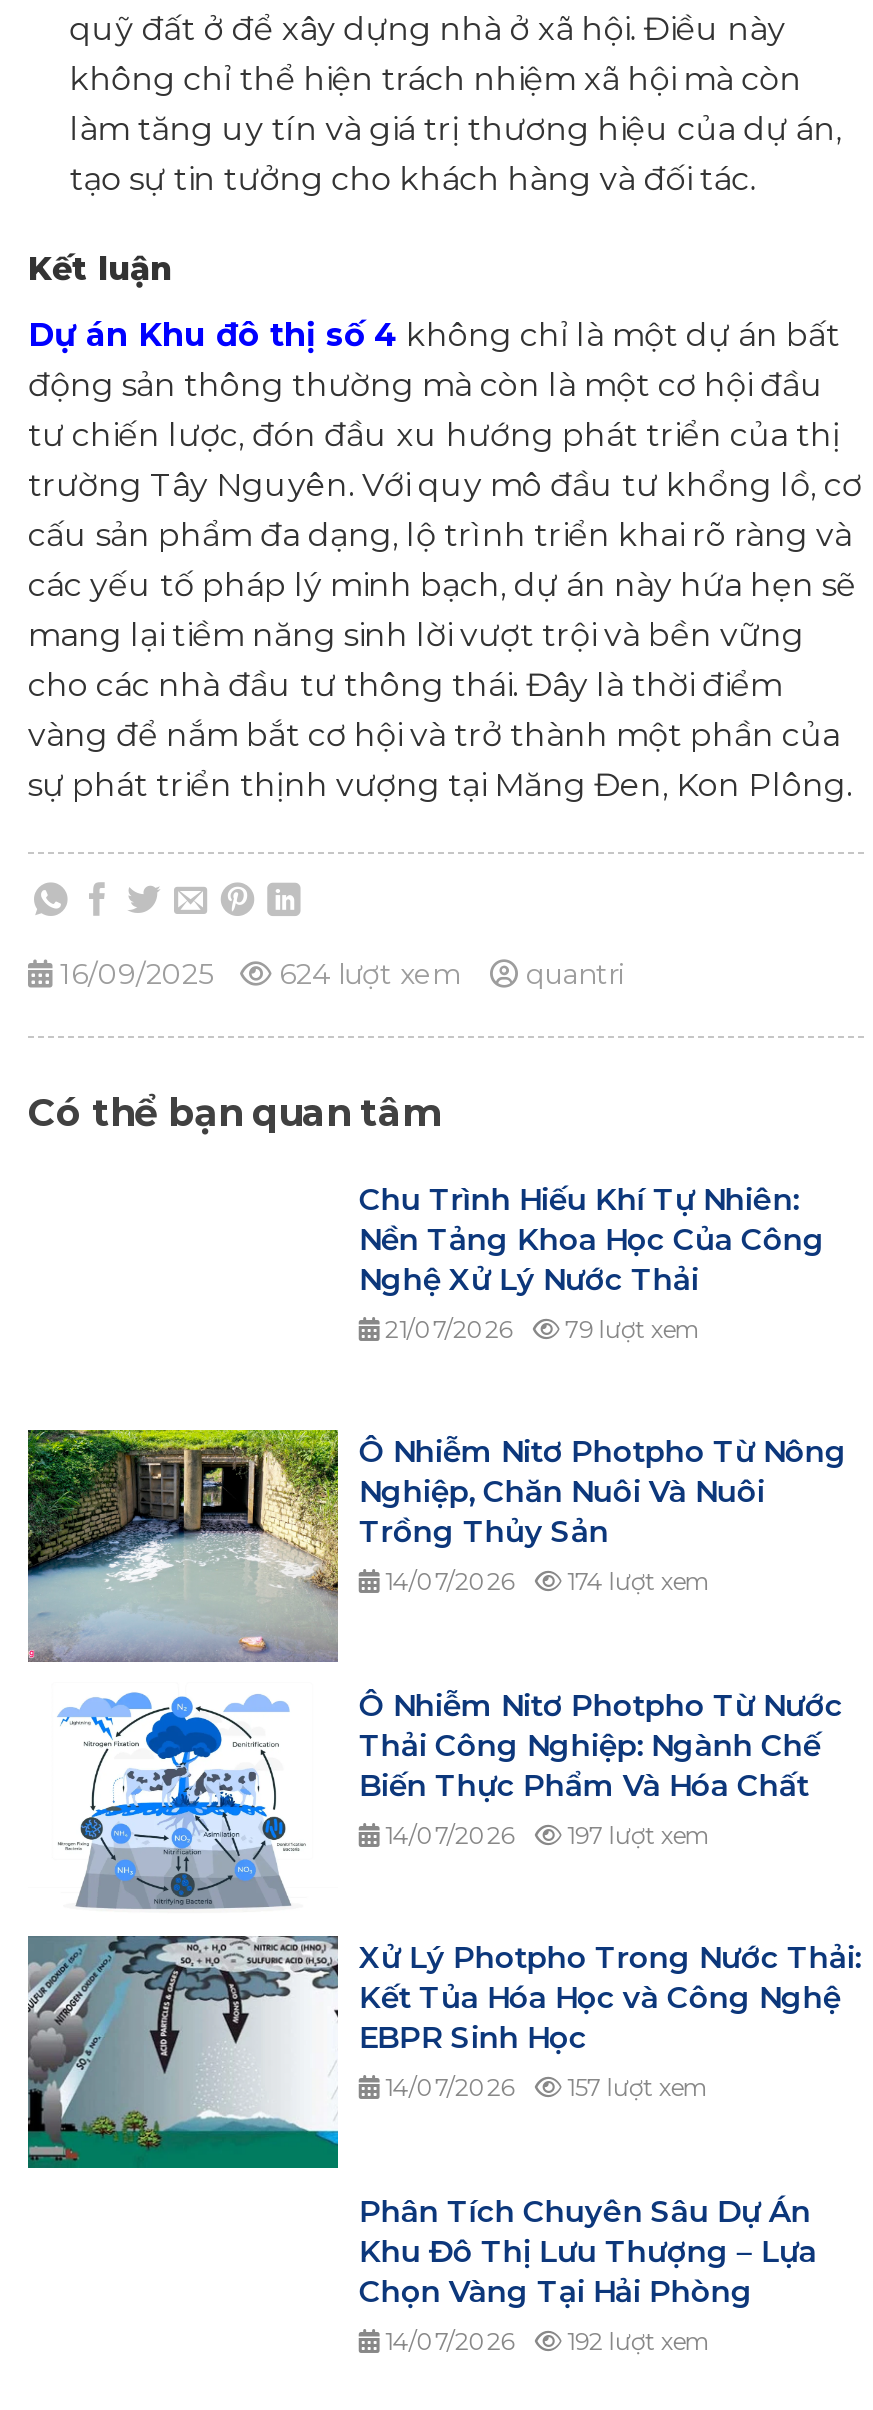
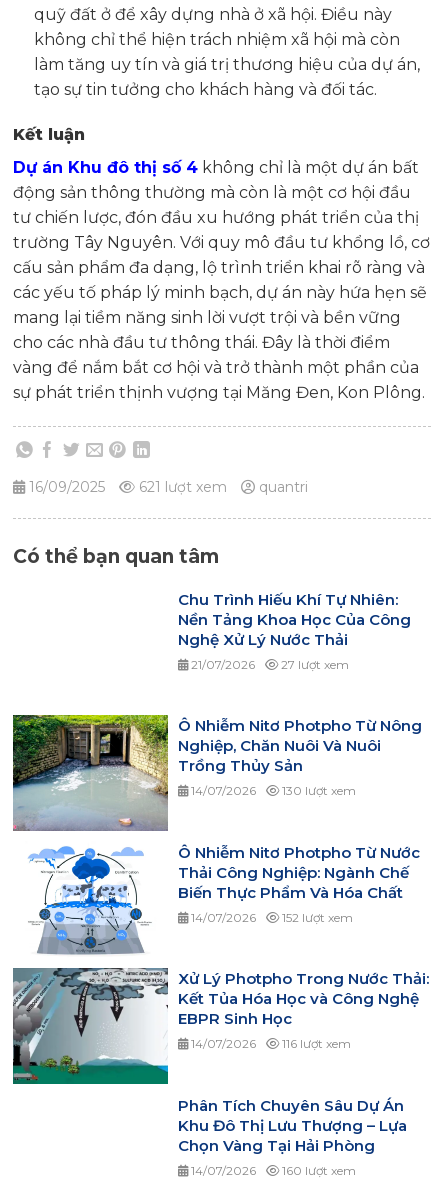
- 16/09/2025 624 lượt xem quantri
+ 16/09/2025 621 lượt xem quantri

- 21/07/2026 79 lượt xem
+ 21/07/2026 27 lượt xem

- 14/07/2026 174 lượt xem
+ 14/07/2026 130 lượt xem

- 14/07/2026 197 lượt xem
+ 14/07/2026 152 lượt xem

- 14/07/2026 157 lượt xem
+ 14/07/2026 116 lượt xem

- 14/07/2026 192 lượt xem
+ 14/07/2026 160 lượt xem
